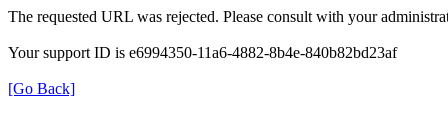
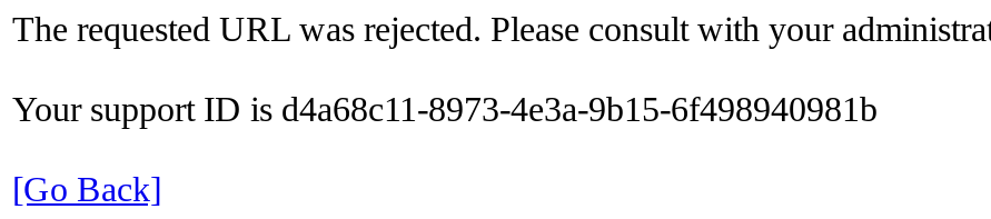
- Your support ID is e6994350-11a6-4882-8b4e-840b82bd23af
+ Your support ID is d4a68c11-8973-4e3a-9b15-6f498940981b
